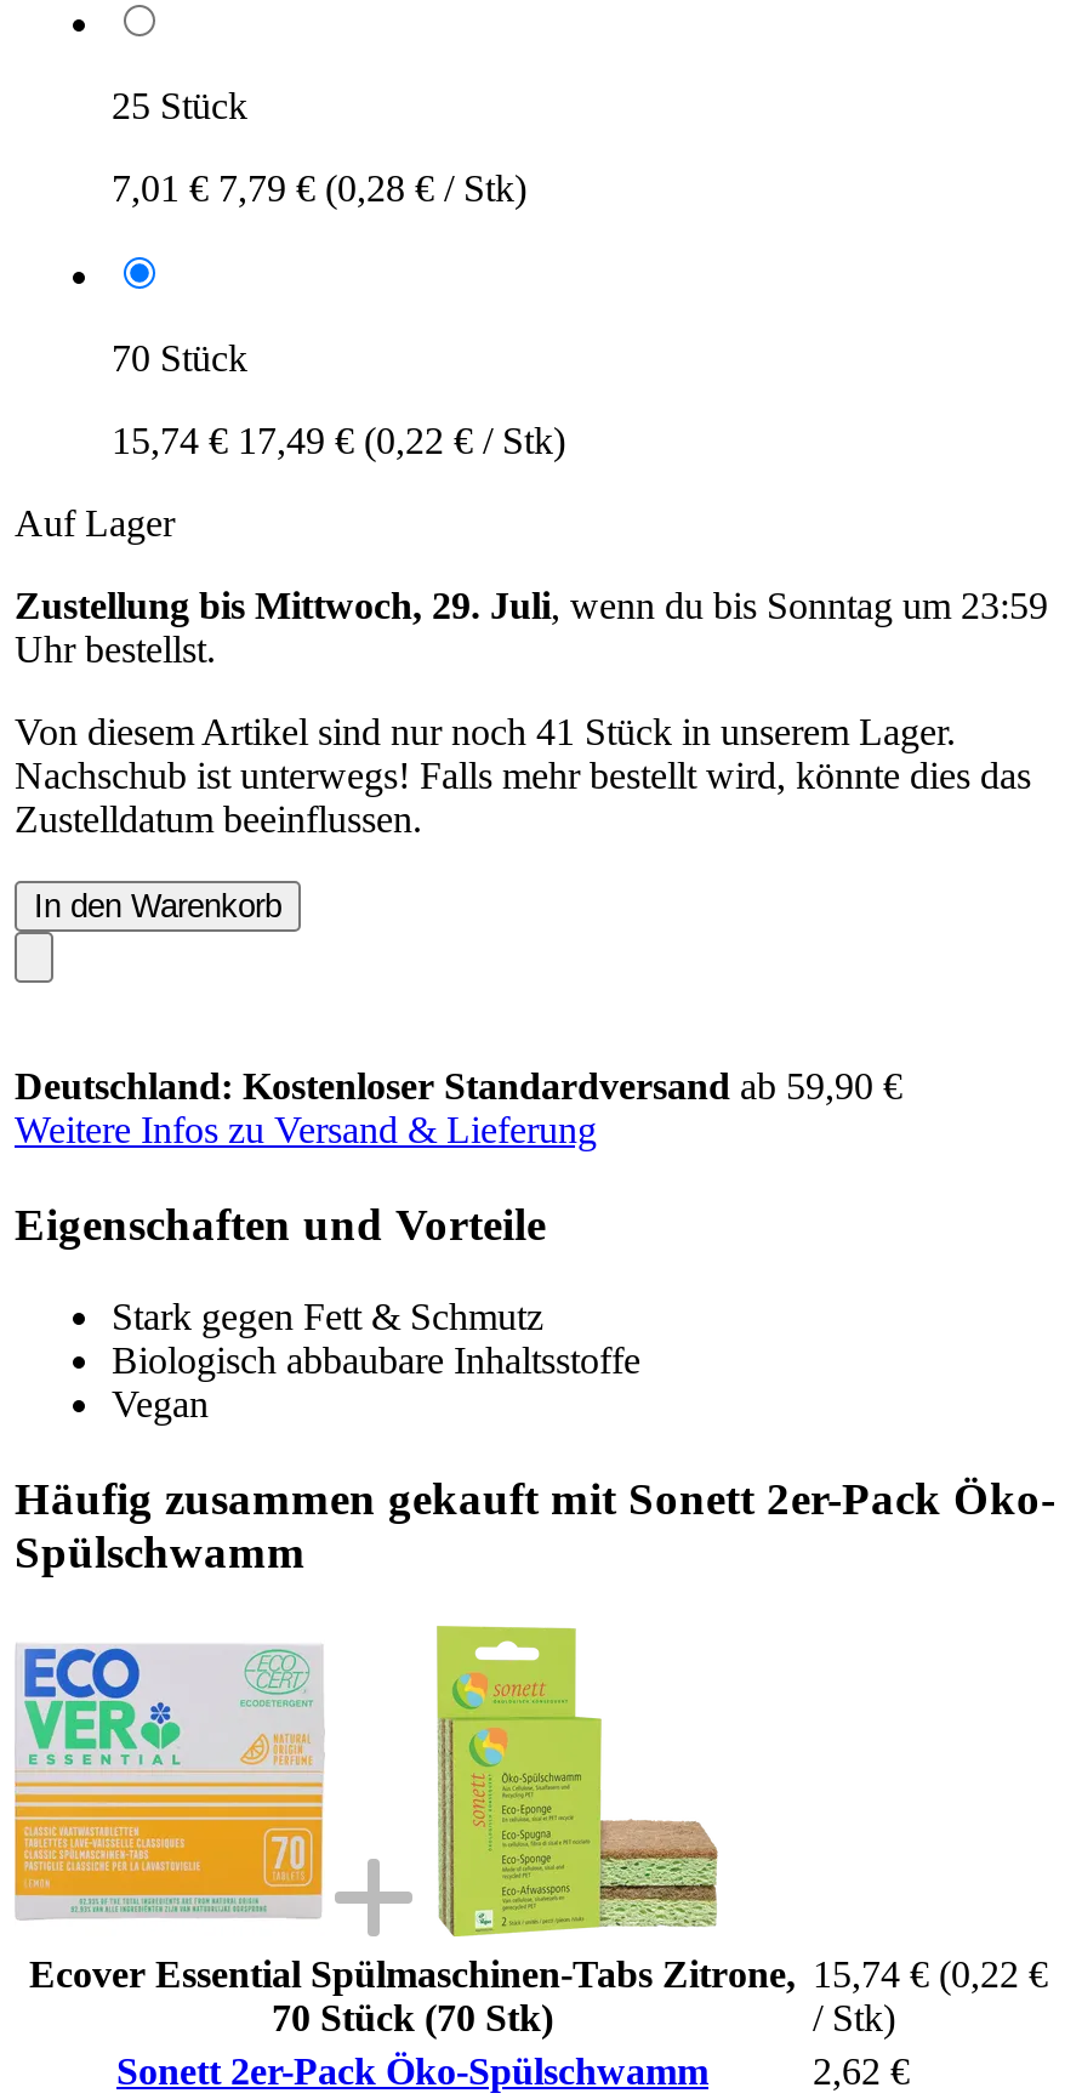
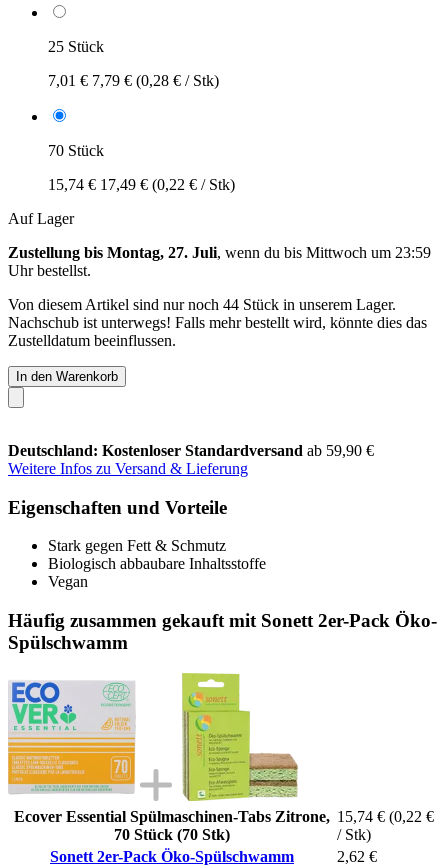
- Zustellung bis Mittwoch, 29. Juli, wenn du bis Sonntag um 23:59
+ Zustellung bis Montag, 27. Juli, wenn du bis Mittwoch um 23:59

- Von diesem Artikel sind nur noch 41 Stück in unserem Lager.
+ Von diesem Artikel sind nur noch 44 Stück in unserem Lager.
